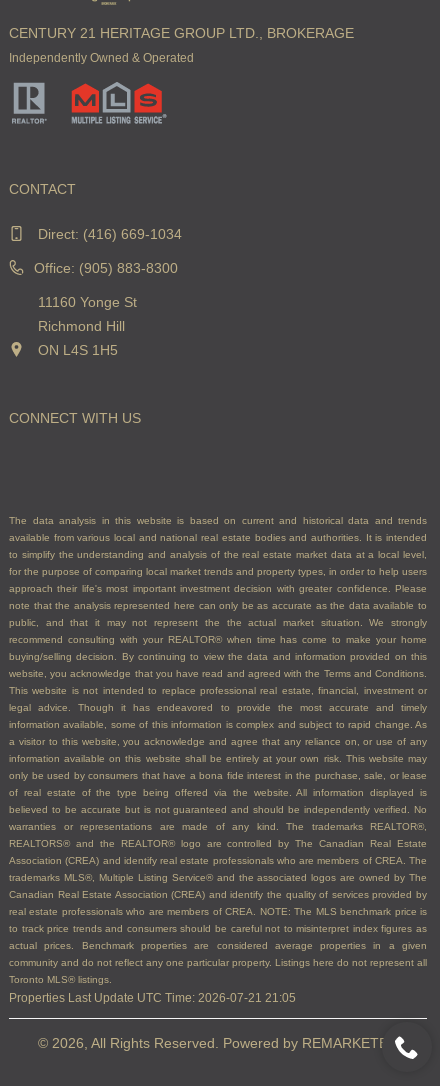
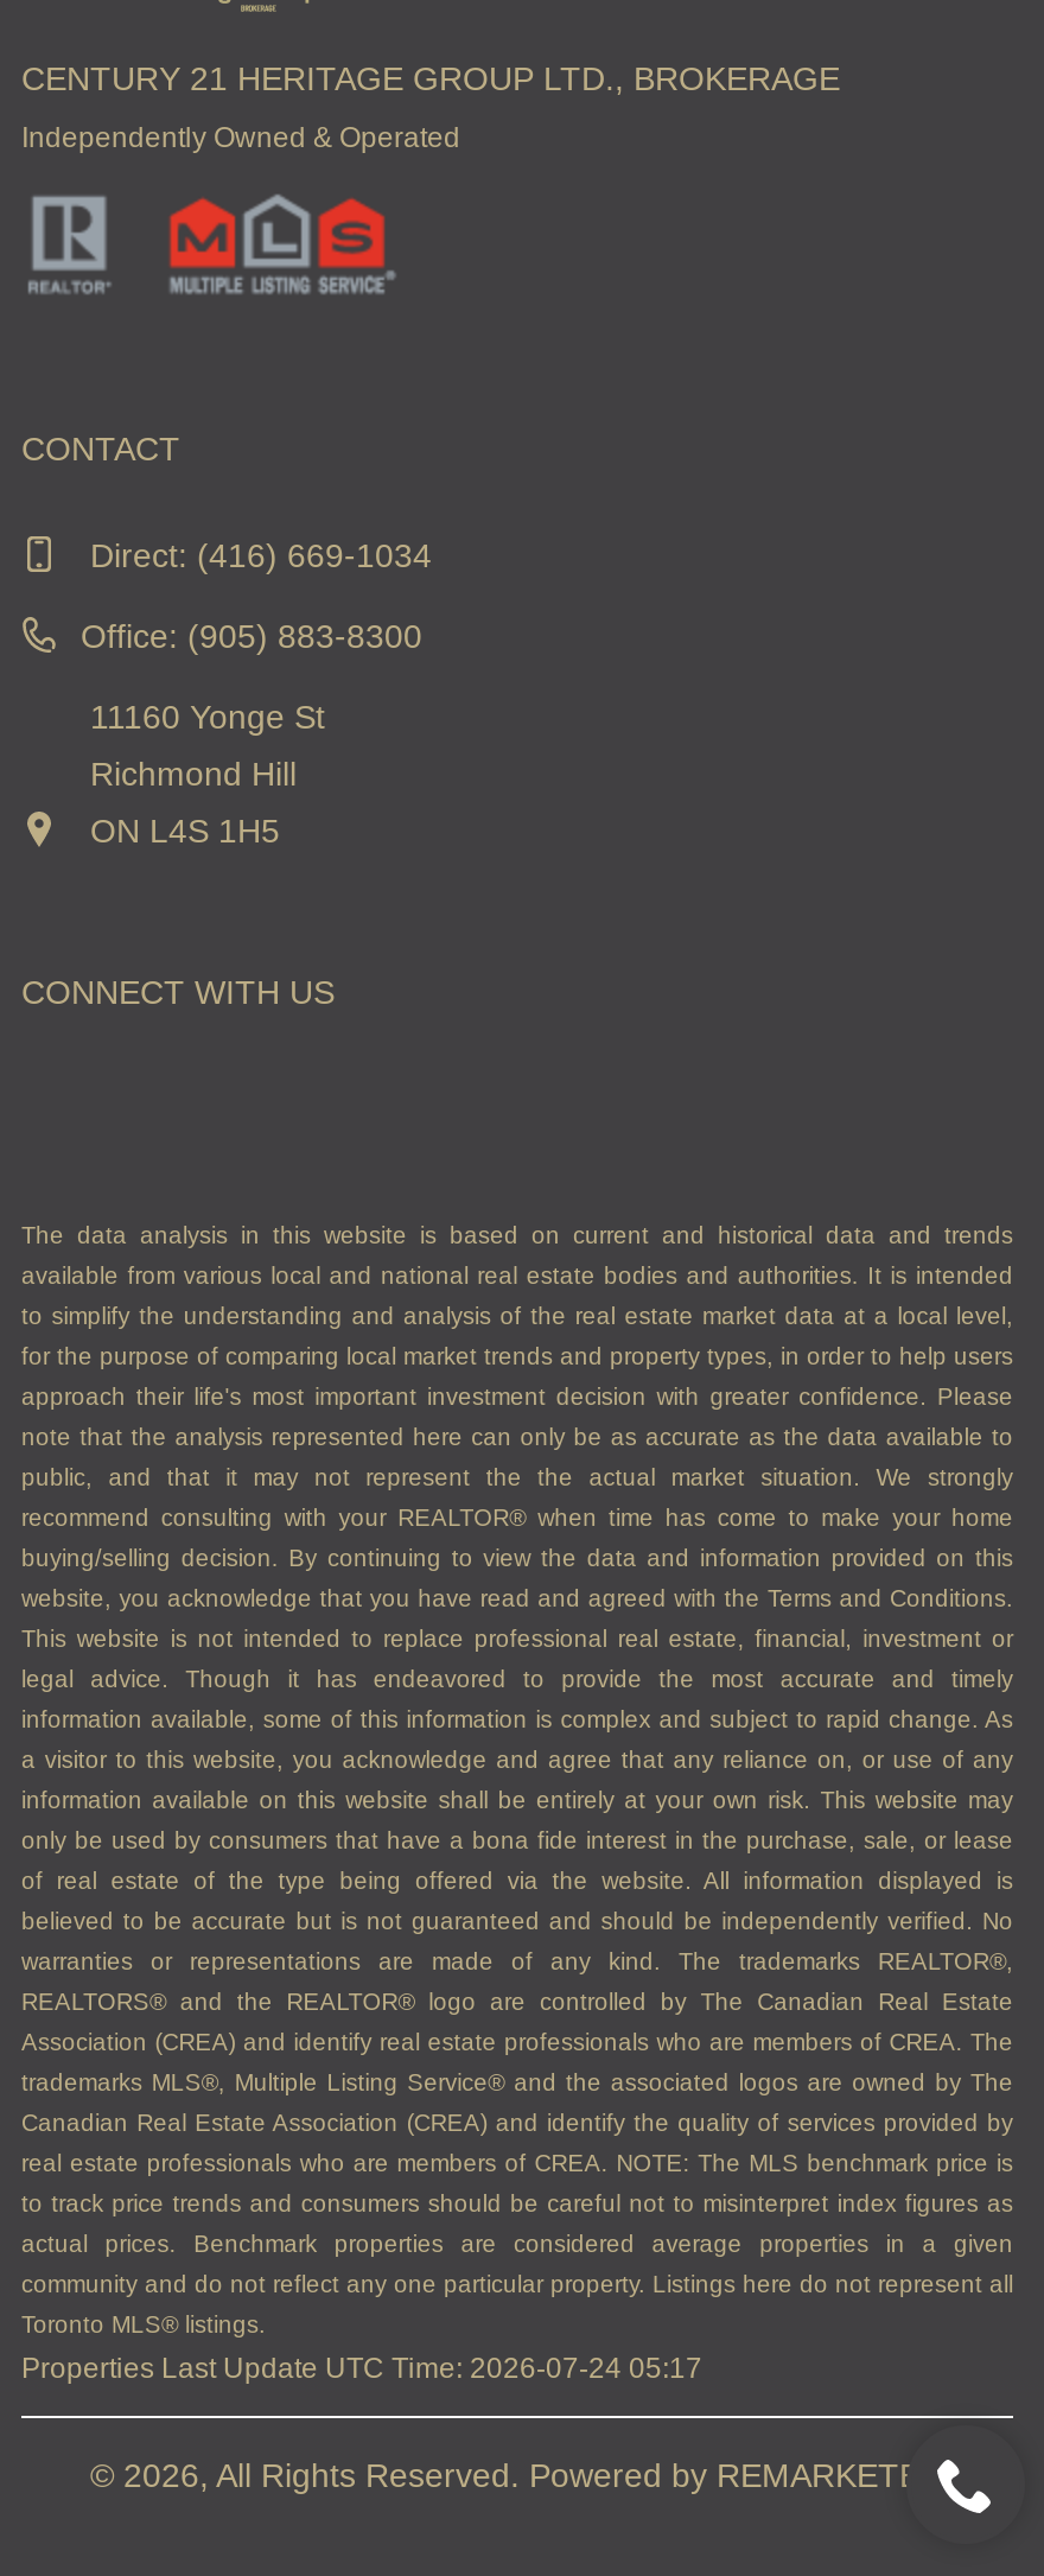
- Properties Last Update UTC Time: 2026-07-21 21:05
+ Properties Last Update UTC Time: 2026-07-24 05:17
